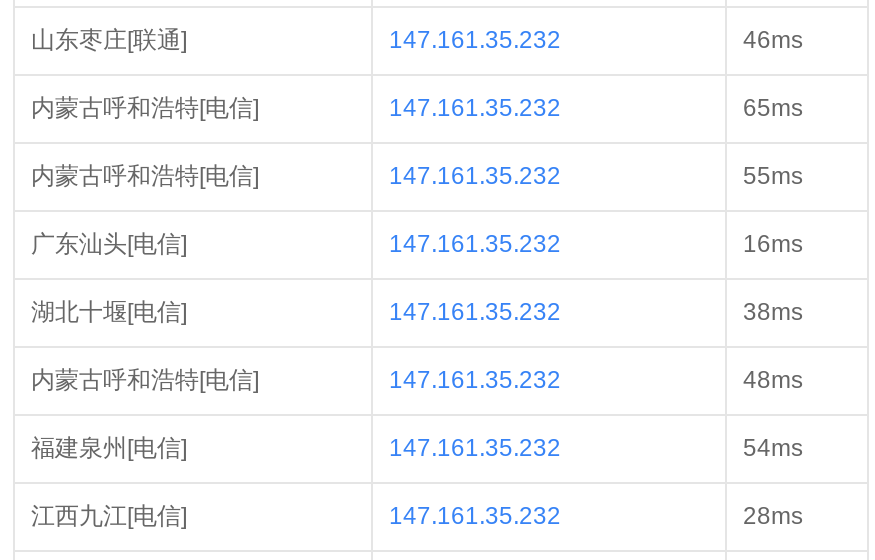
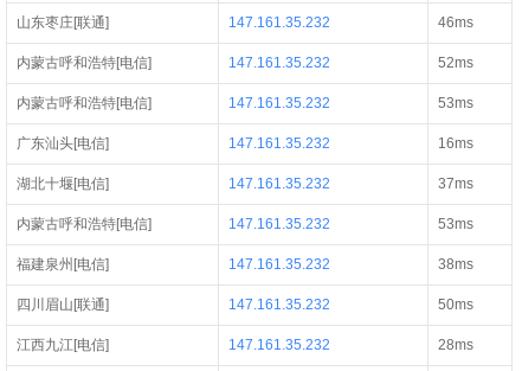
- 65ms
+ 52ms

- 55ms
+ 53ms

- 38ms
+ 37ms

- 48ms
+ 53ms

- 54ms
+ 38ms
+ 四川眉山[联通]
+ 147.161.35.232
+ 50ms
